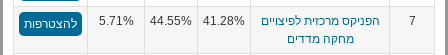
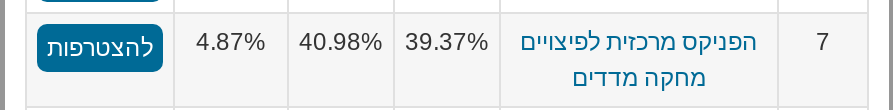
- 5.71%
+ 4.87%

- 44.55%
+ 40.98%

- 41.28%
+ 39.37%
